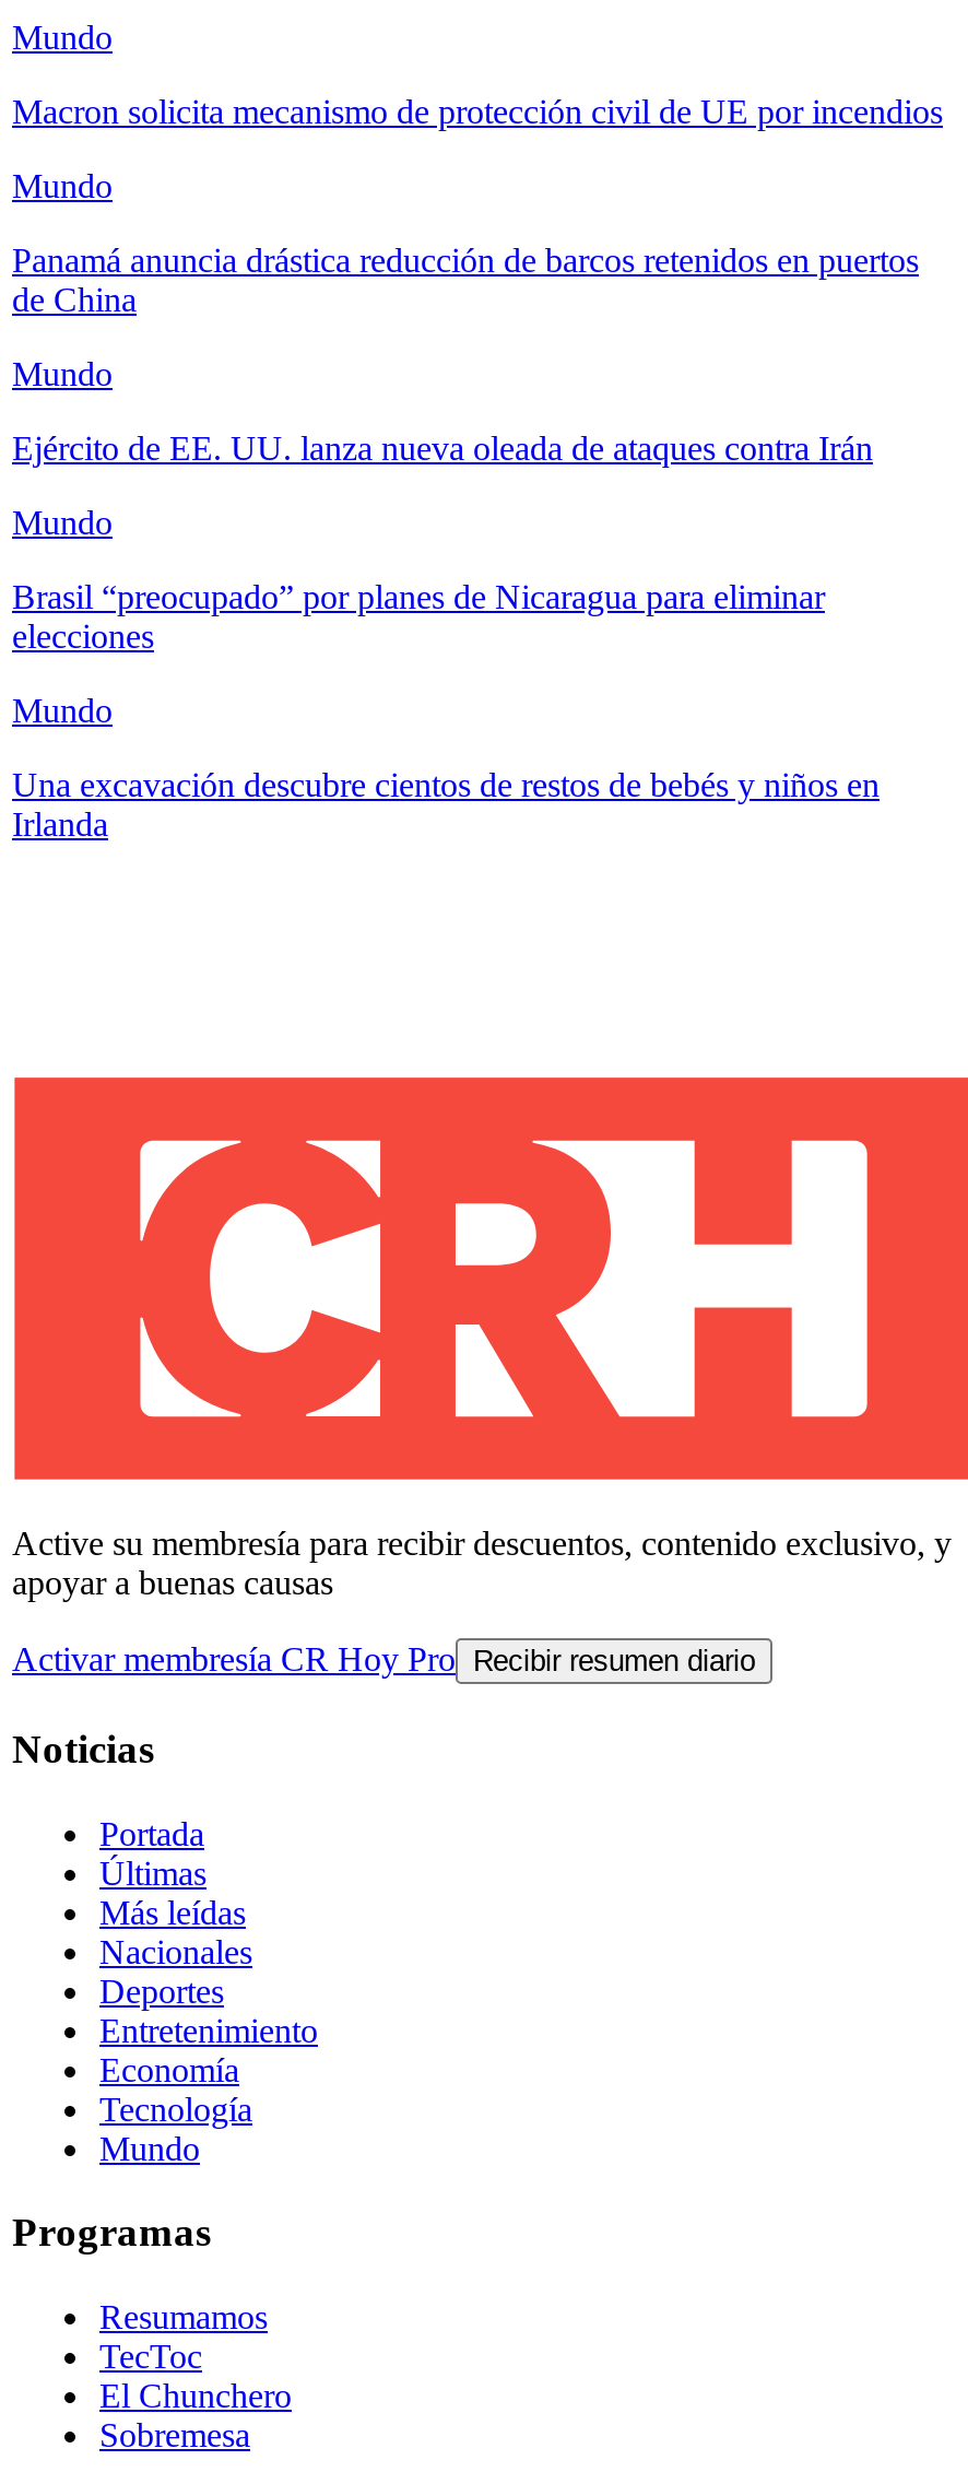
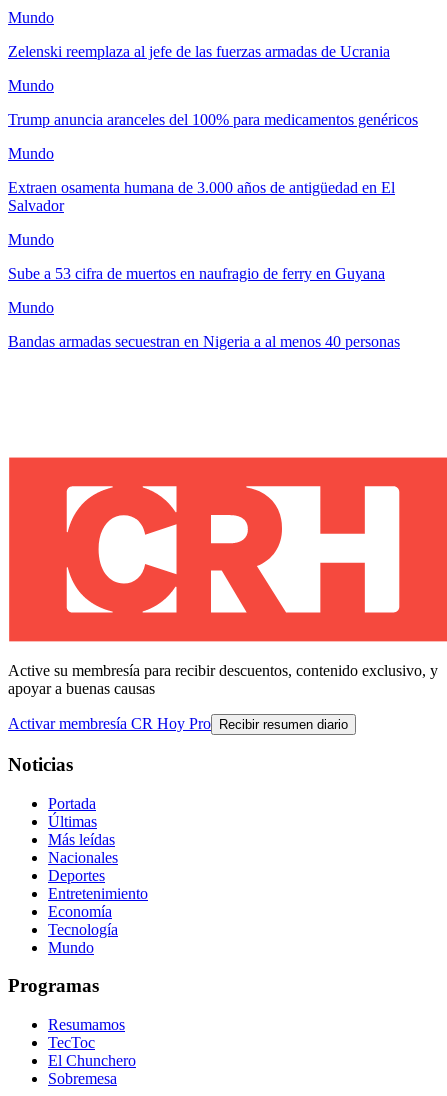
- Macron solicita mecanismo de protección civil de UE por incendios
+ Zelenski reemplaza al jefe de las fuerzas armadas de Ucrania

- Panamá anuncia drástica reducción de barcos retenidos en puertos
- de China
+ Trump anuncia aranceles del 100% para medicamentos genéricos

- Ejército de EE. UU. lanza nueva oleada de ataques contra Irán
+ Extraen osamenta humana de 3.000 años de antigüedad en El
+ Salvador

- Brasil “preocupado” por planes de Nicaragua para eliminar
- elecciones
+ Sube a 53 cifra de muertos en naufragio de ferry en Guyana

- Una excavación descubre cientos de restos de bebés y niños en
- Irlanda
+ Bandas armadas secuestran en Nigeria a al menos 40 personas
